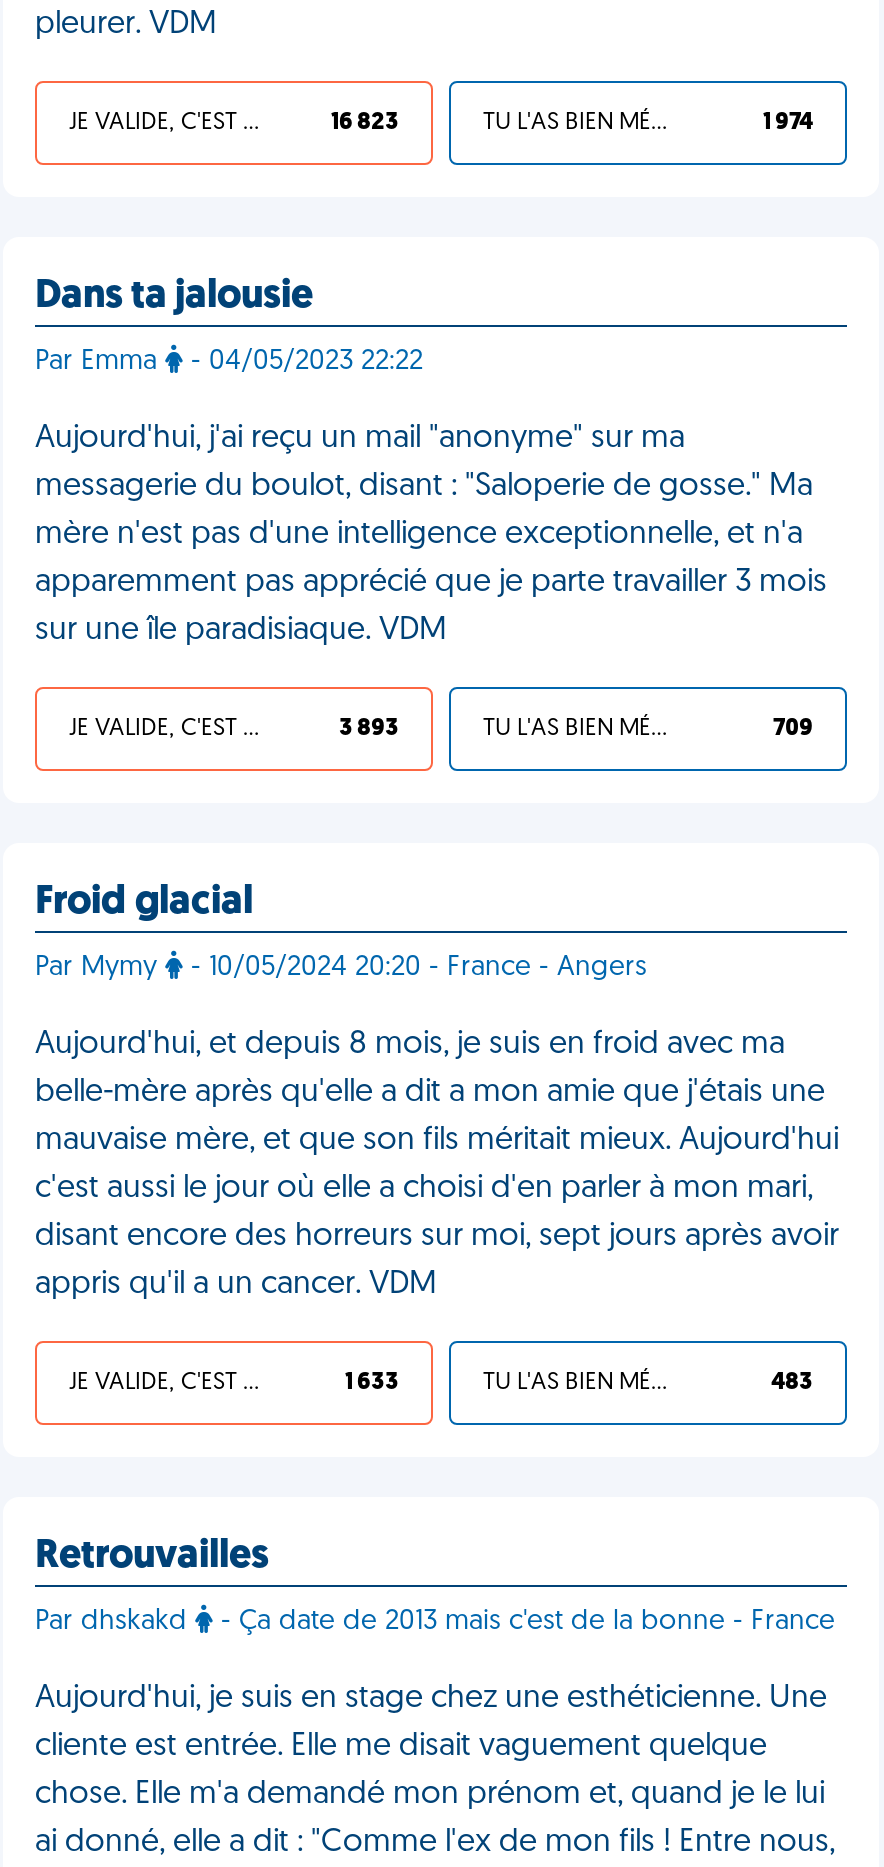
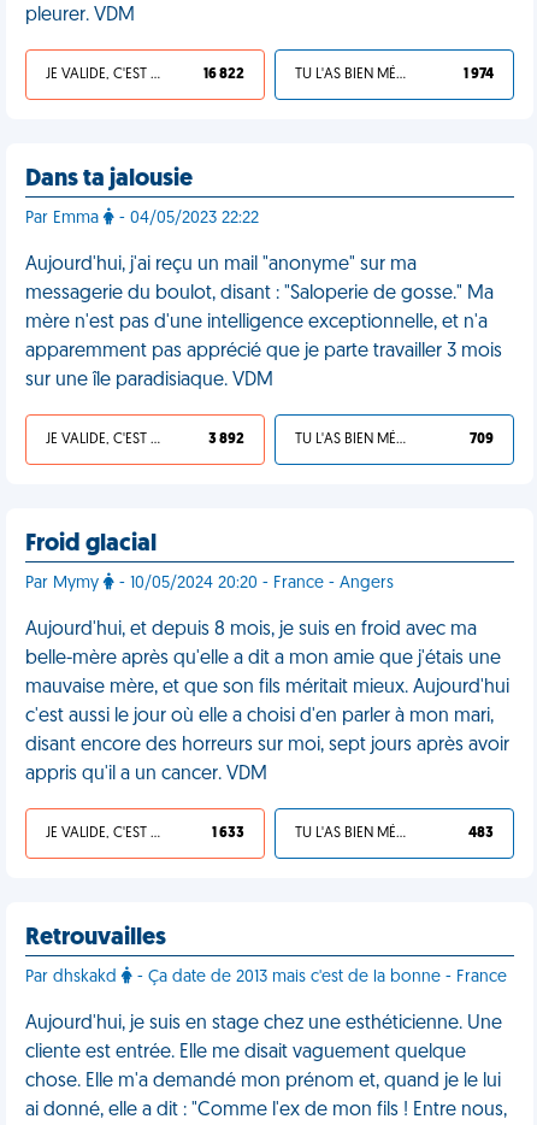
- 16 823
+ 16 822

- 3 893
+ 3 892
